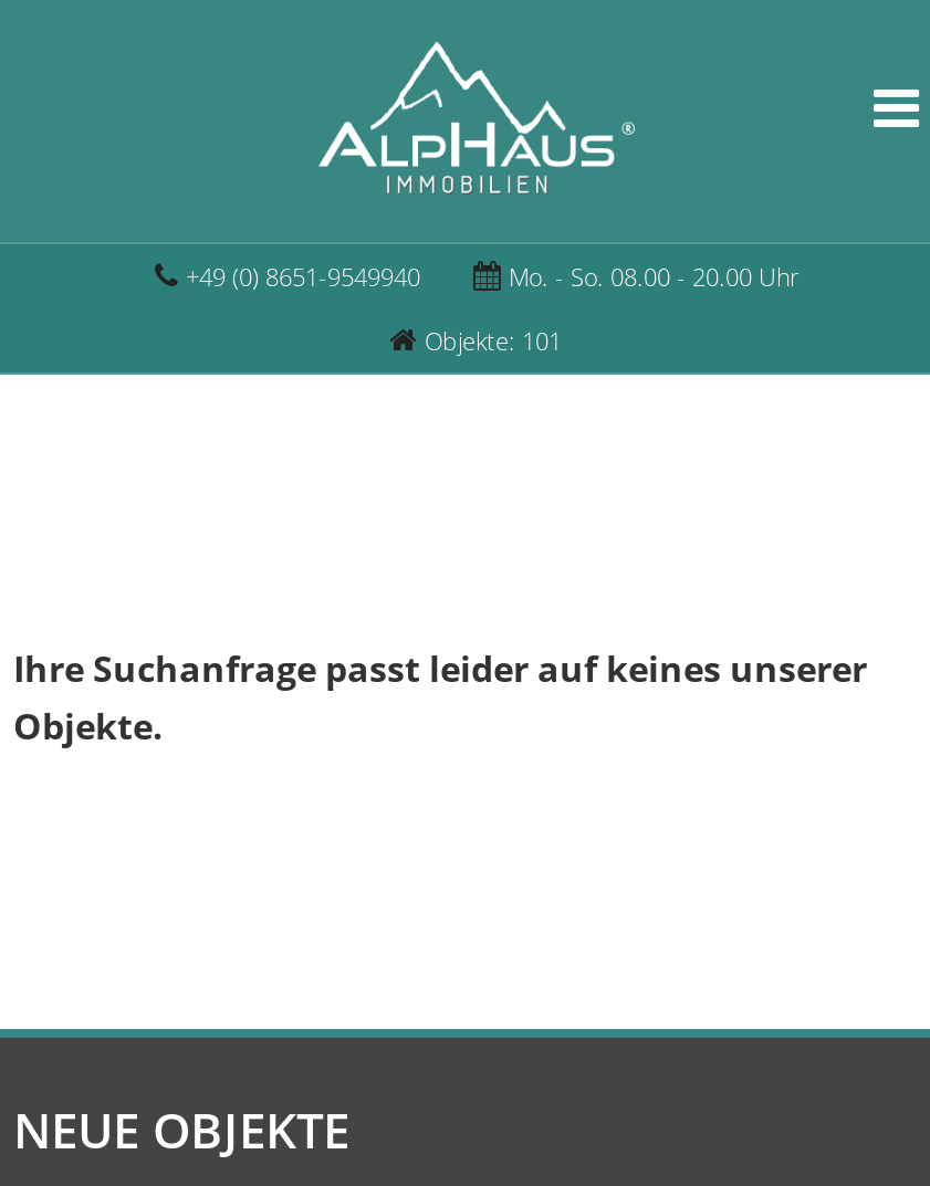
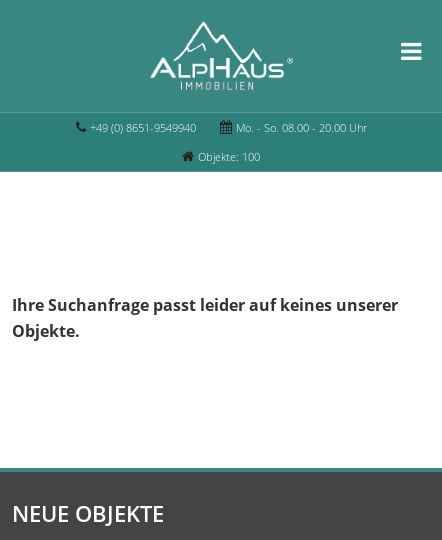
- Objekte: 101
+ Objekte: 100
